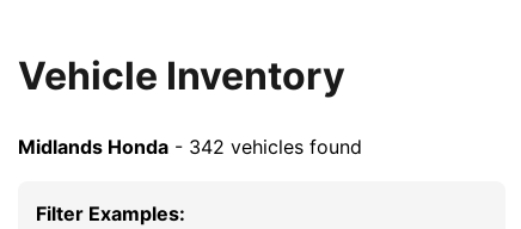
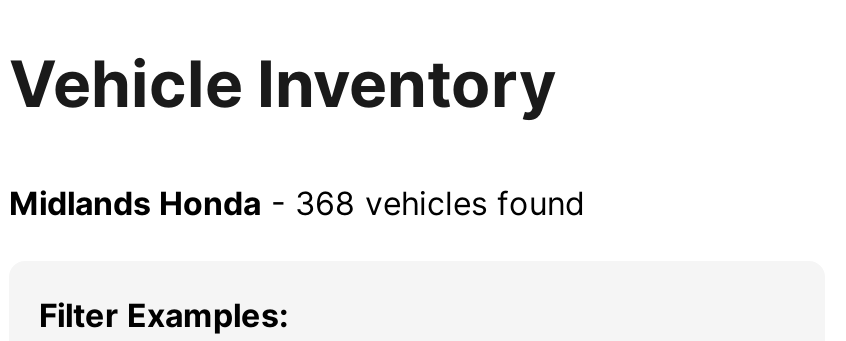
- Midlands Honda - 342 vehicles found
+ Midlands Honda - 368 vehicles found
